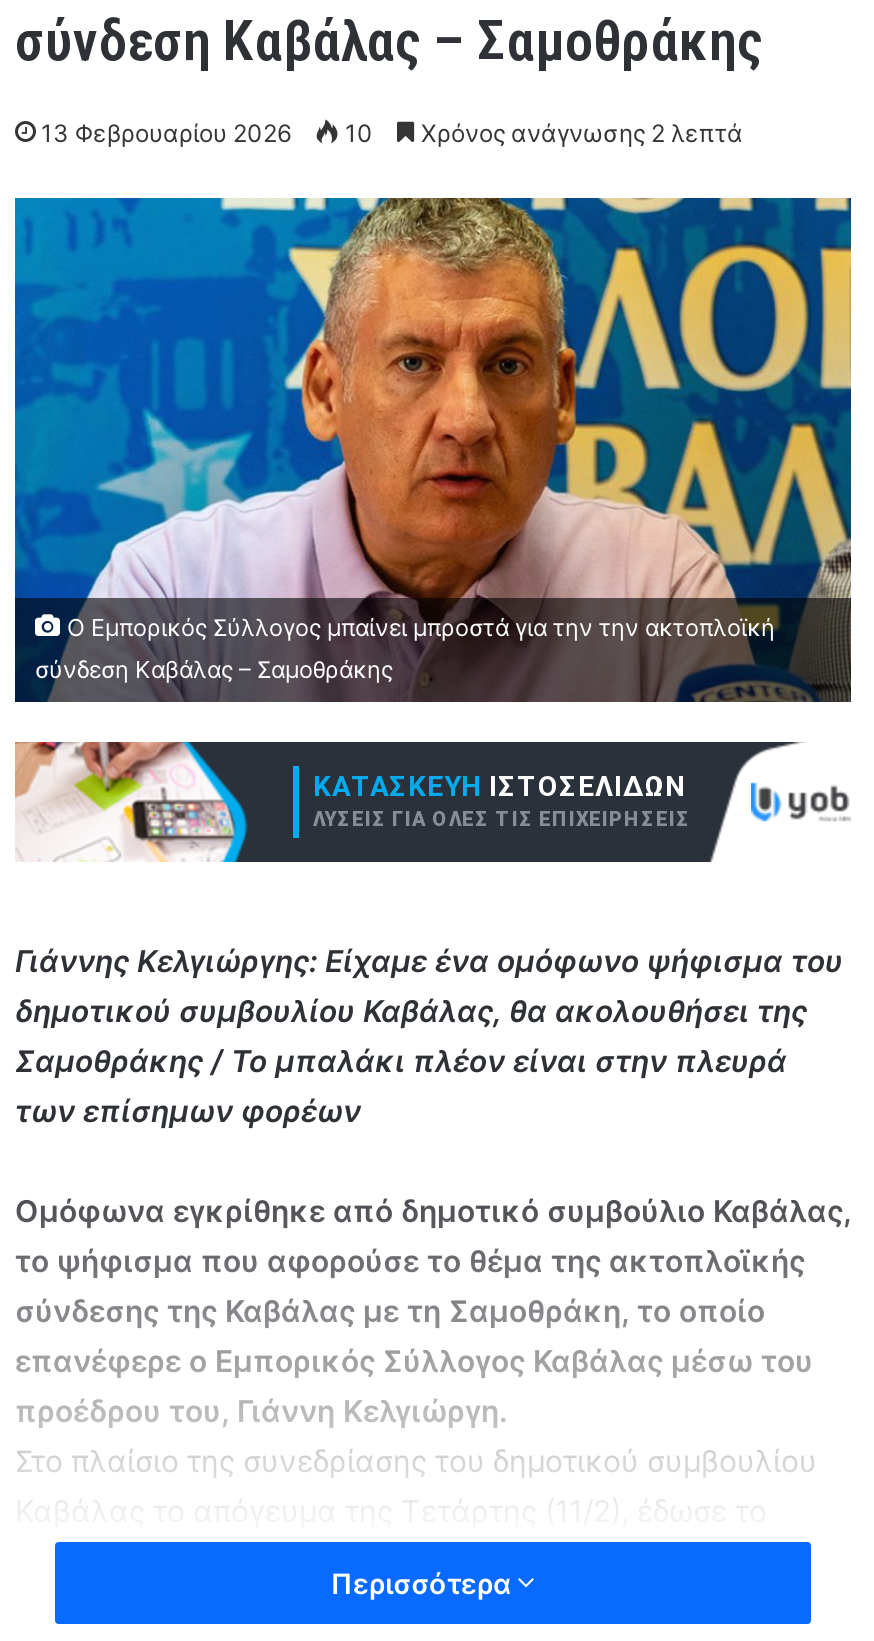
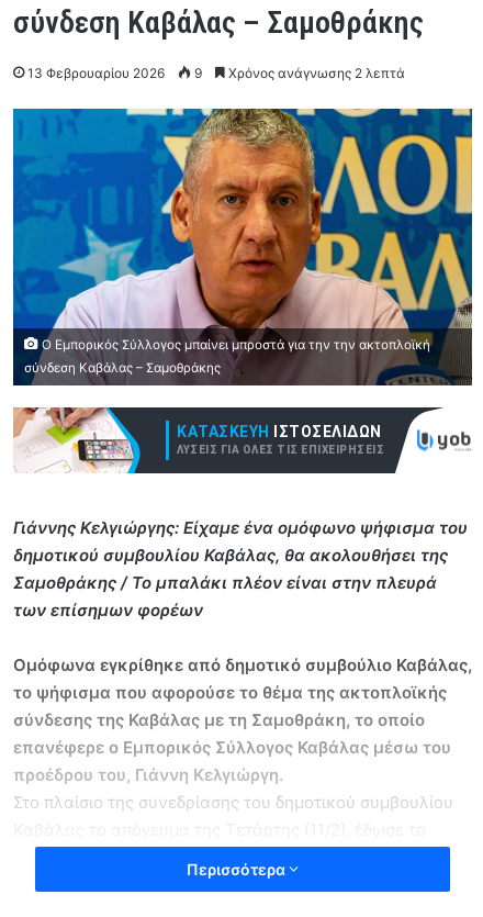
- 13 Φεβρουαρίου 2026 10 Χρόνος ανάγνωσης 2 λεπτά
+ 13 Φεβρουαρίου 2026 9 Χρόνος ανάγνωσης 2 λεπτά
